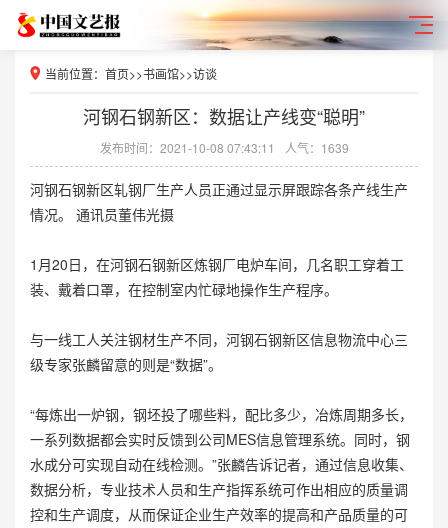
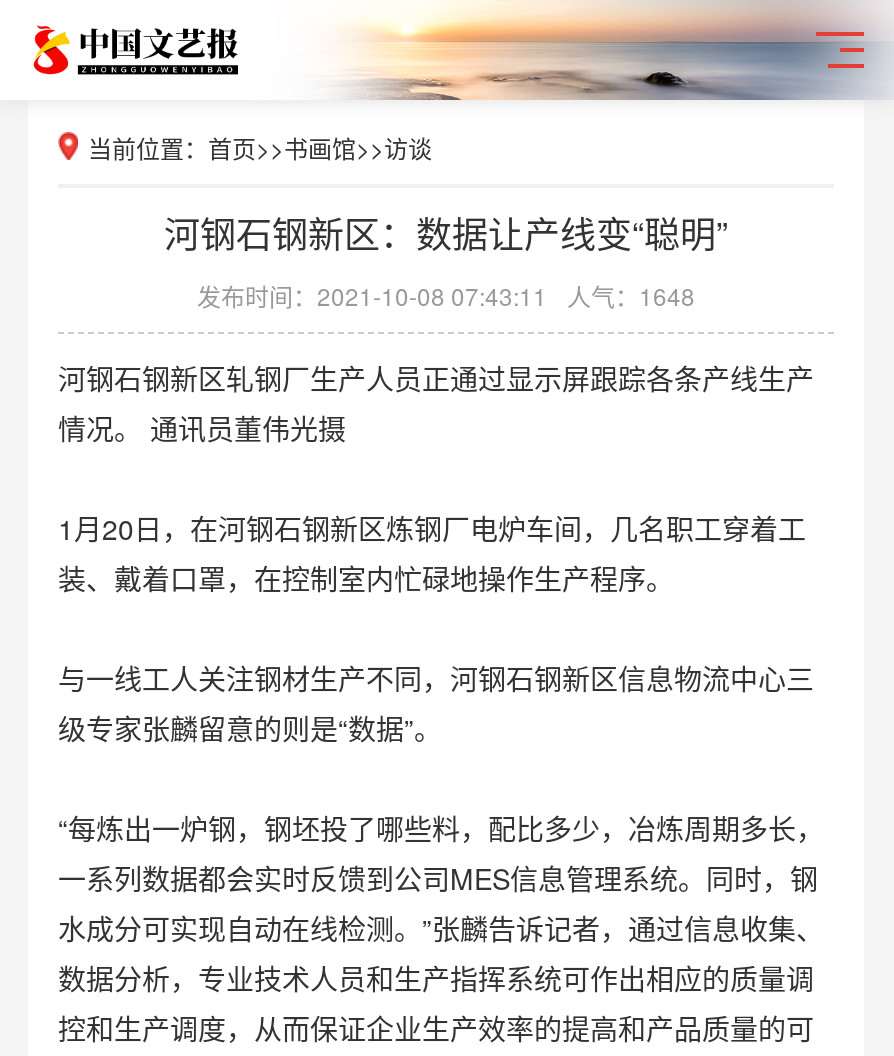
- 发布时间：2021-10-08 07:43:11 人气：1639
+ 发布时间：2021-10-08 07:43:11 人气：1648
